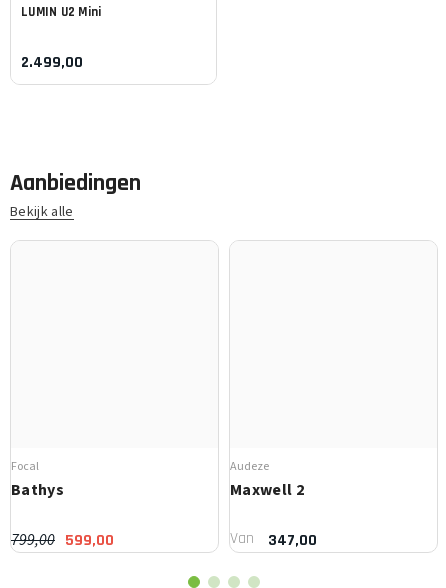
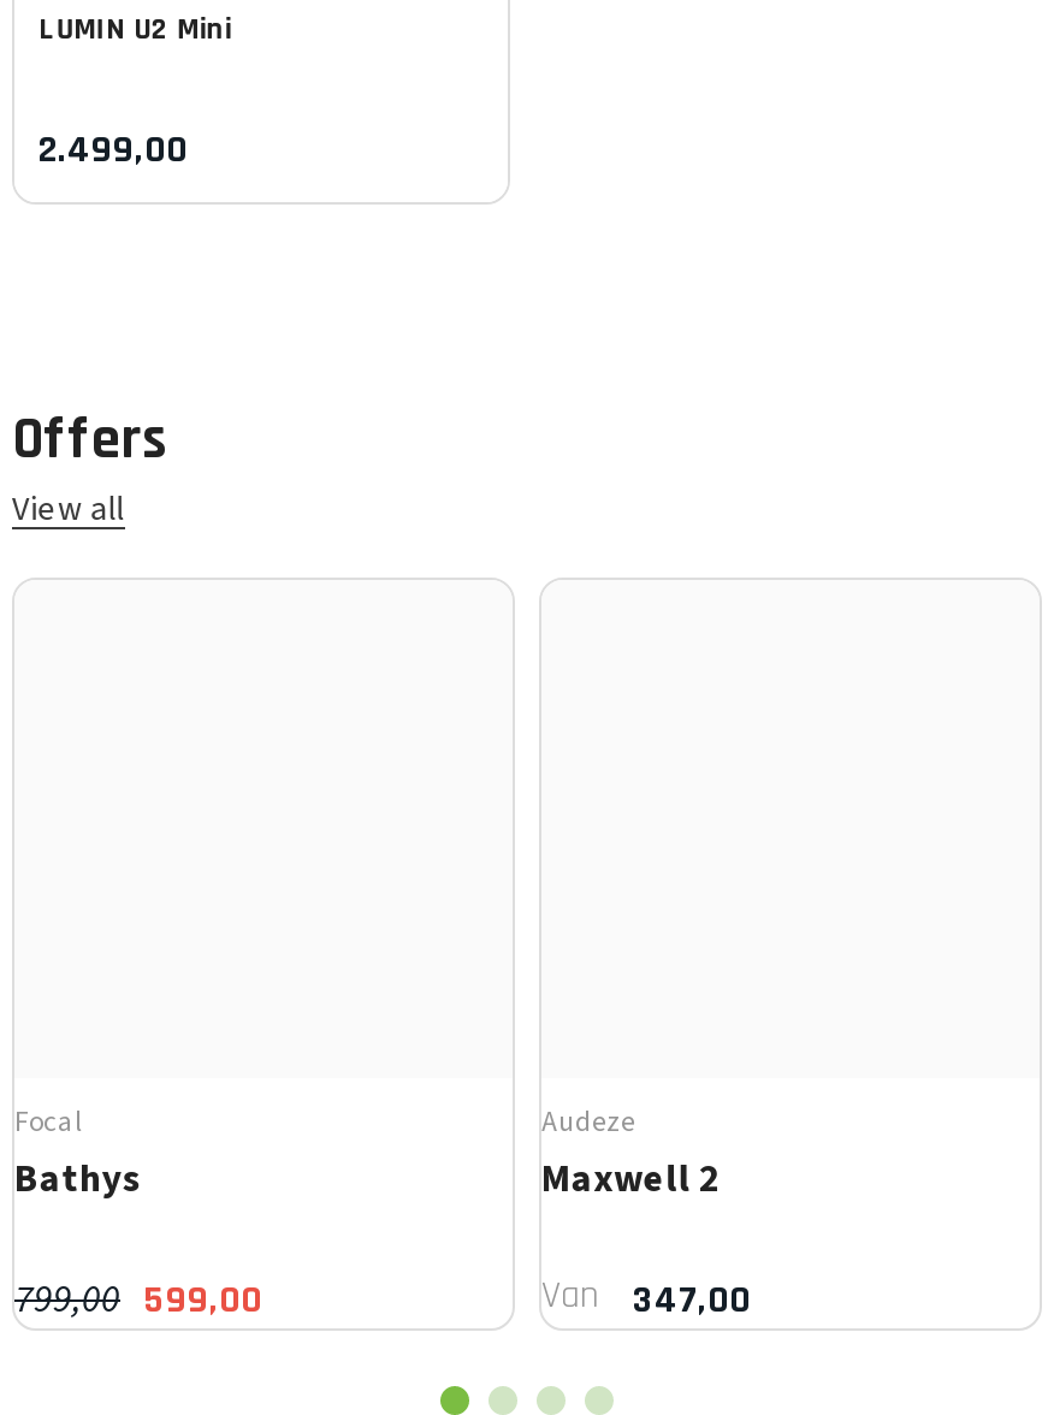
- Aanbiedingen
- Bekijk alle
+ Offers
+ View all
